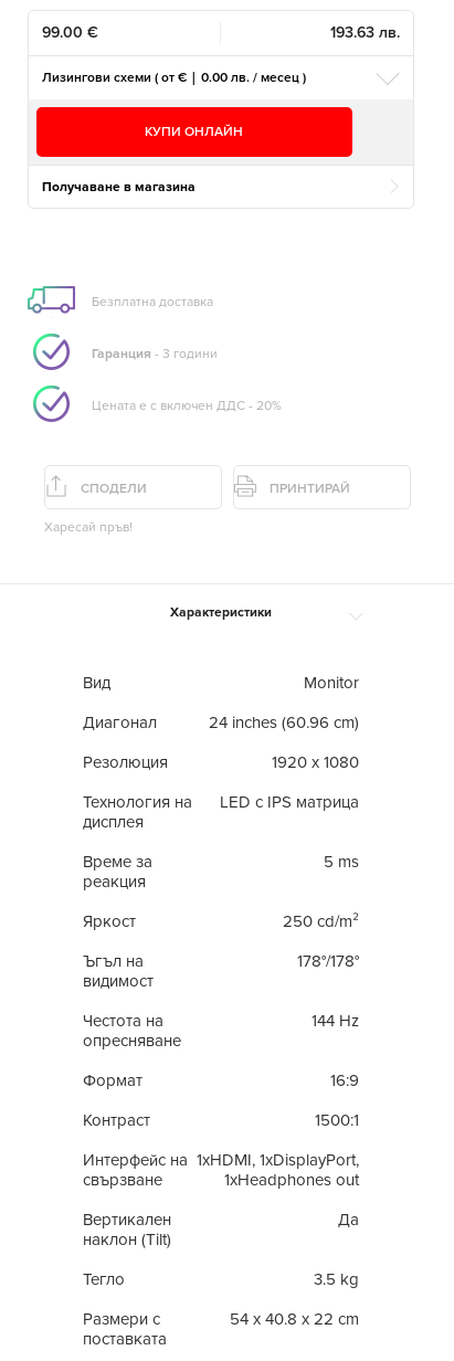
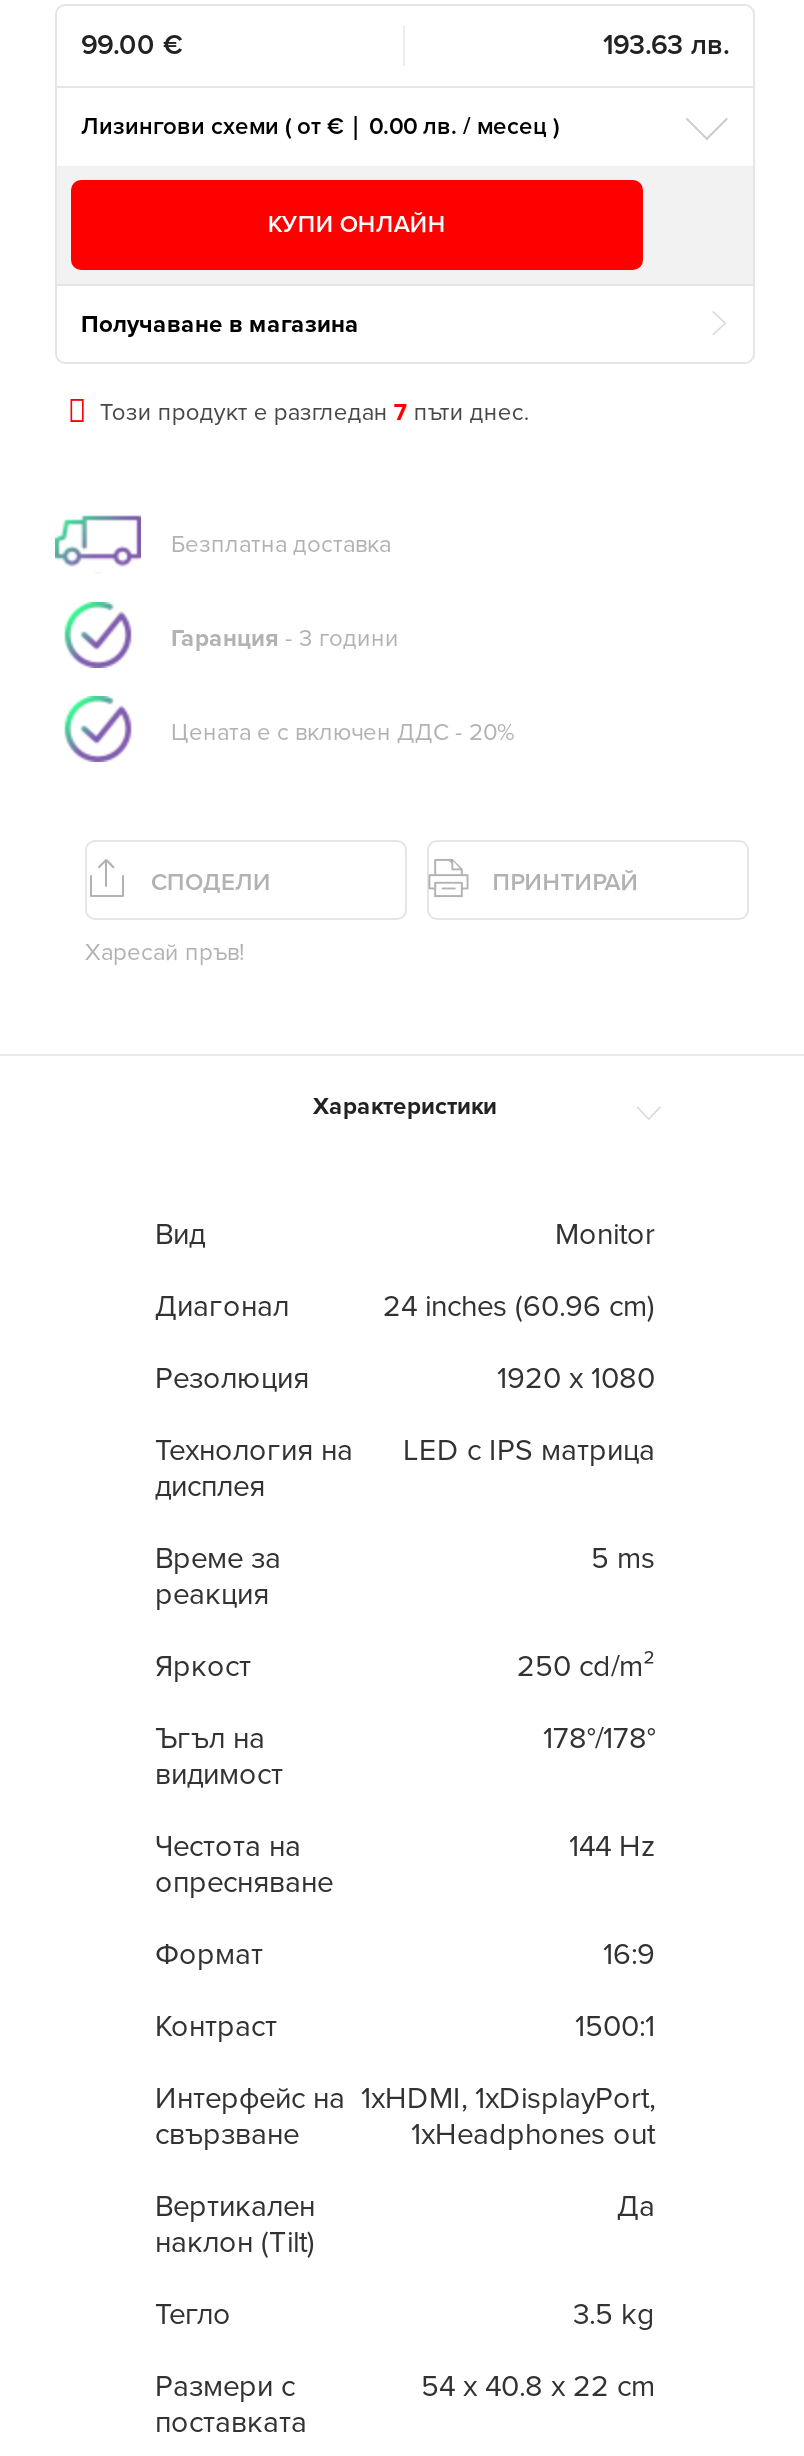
+ Този продукт е разгледан 7 пъти днес.
